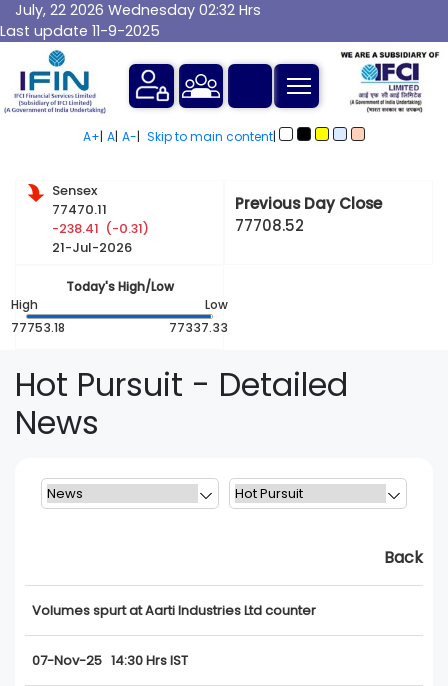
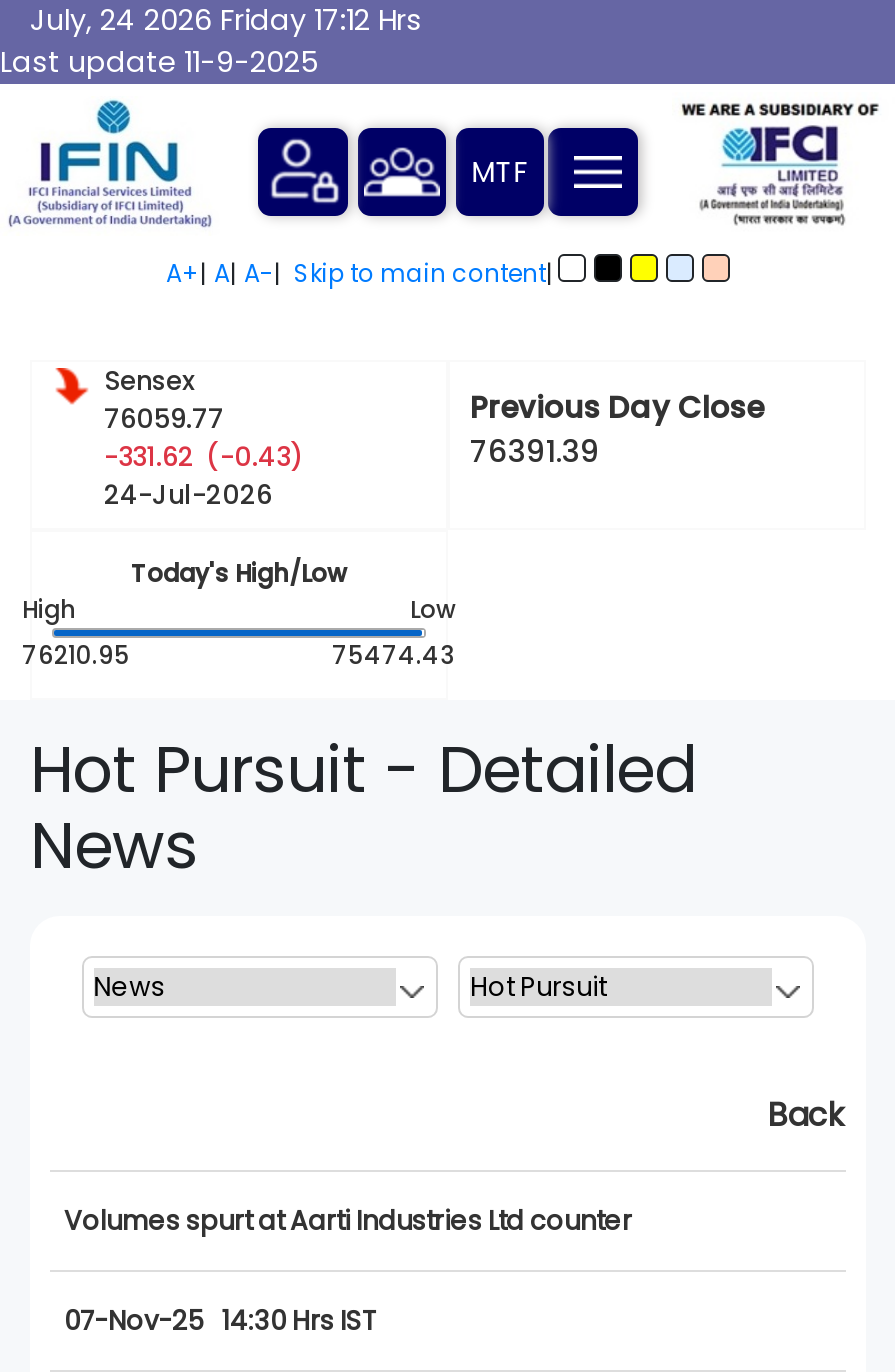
- July, 22 2026 Wednesday 02:32 Hrs
+ July, 24 2026 Friday 17:12 Hrs

+ MTF

- 77470.11
- -238.41 (-0.31)
- 21-Jul-2026
+ 76059.77
+ -331.62 (-0.43)
+ 24-Jul-2026

- 77708.52
+ 76391.39

- 77753.18
+ 76210.95

- 77337.33
+ 75474.43
